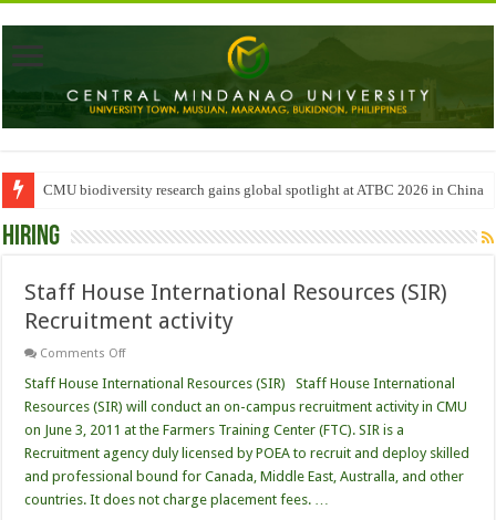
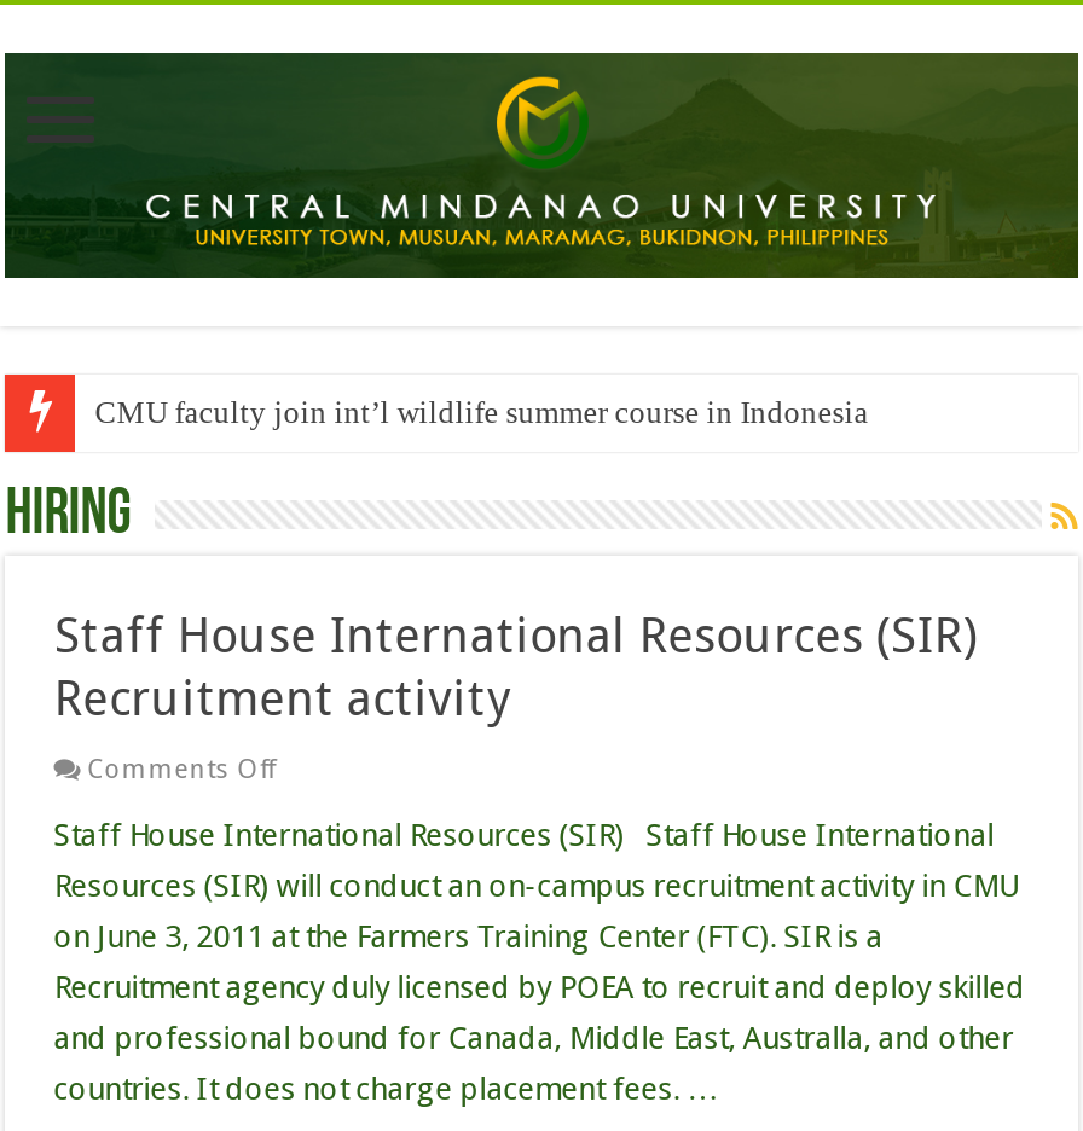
- CMU biodiversity research gains global spotlight at ATBC 2026 in China
+ CMU faculty join int’l wildlife summer course in Indonesia
